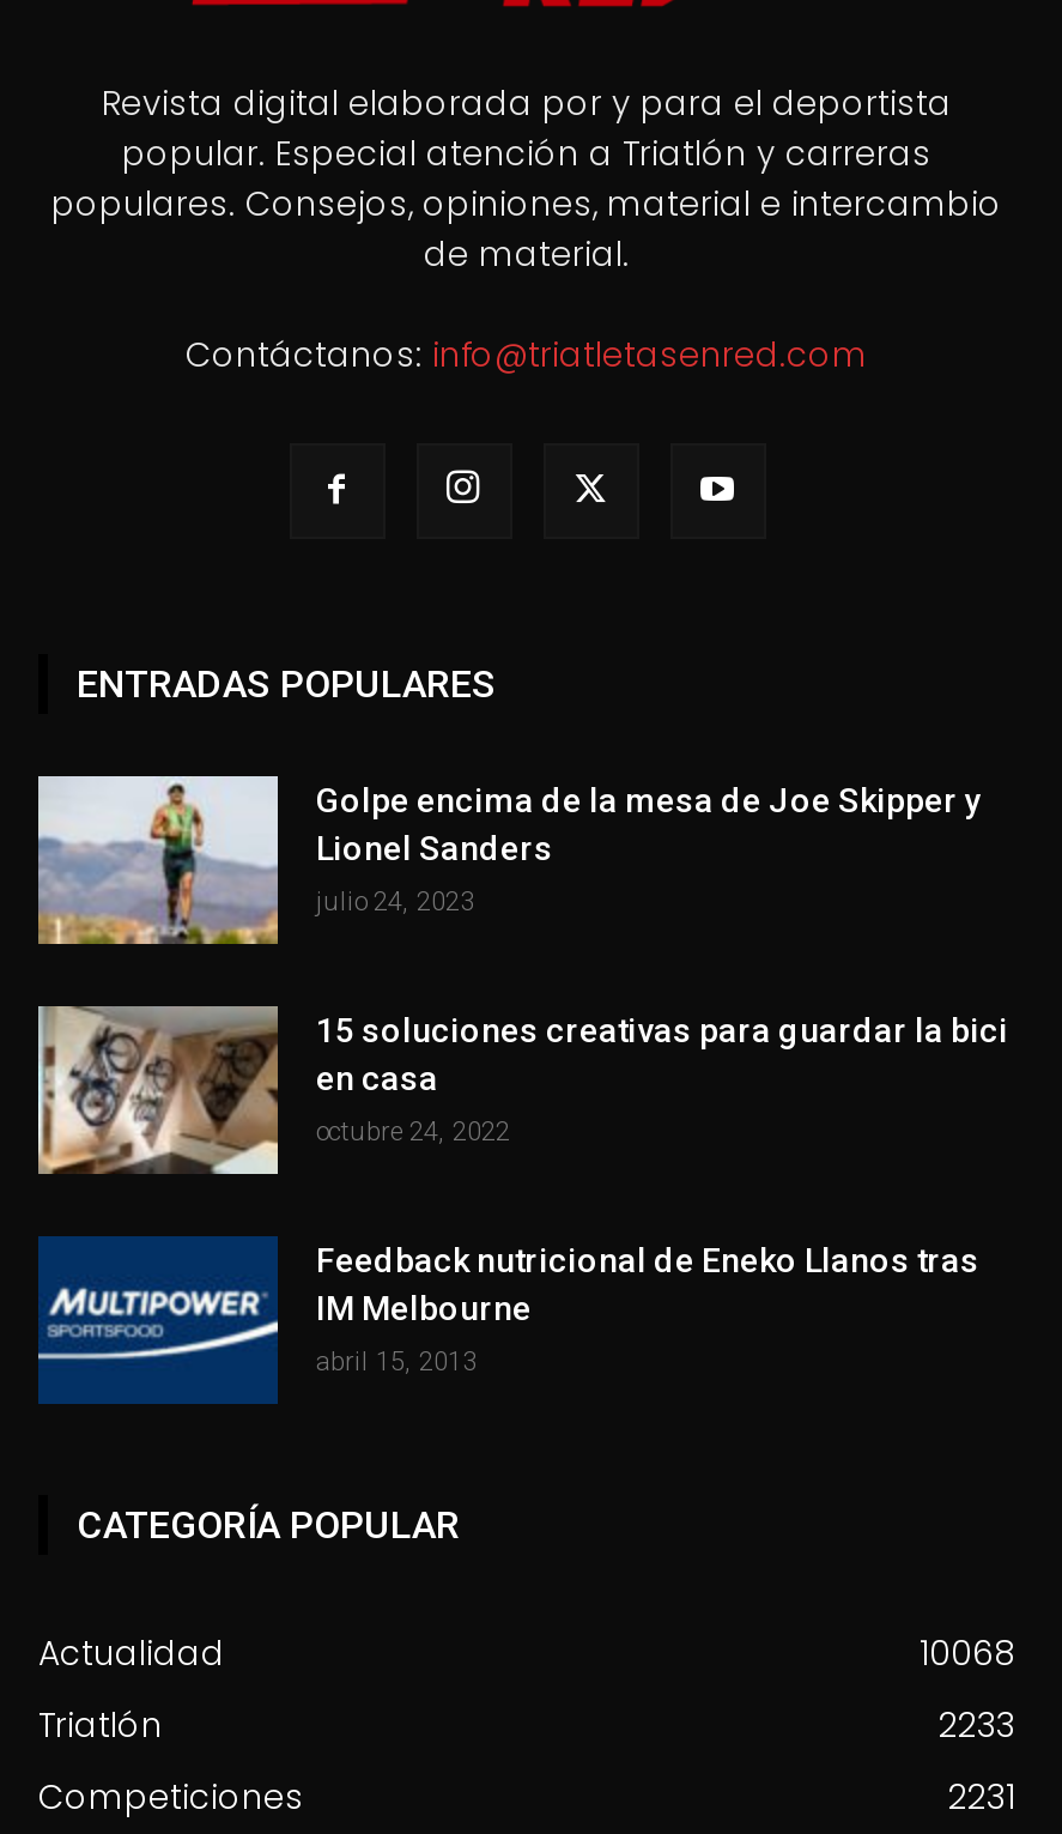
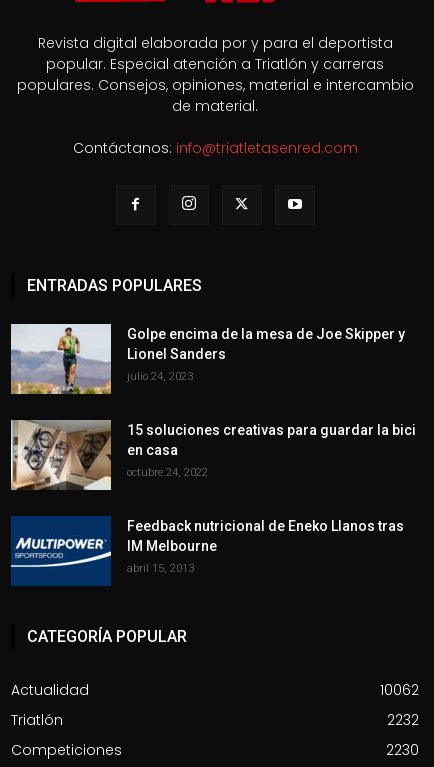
- 10068
+ 10062

- 2233
+ 2232

- 2231
+ 2230
